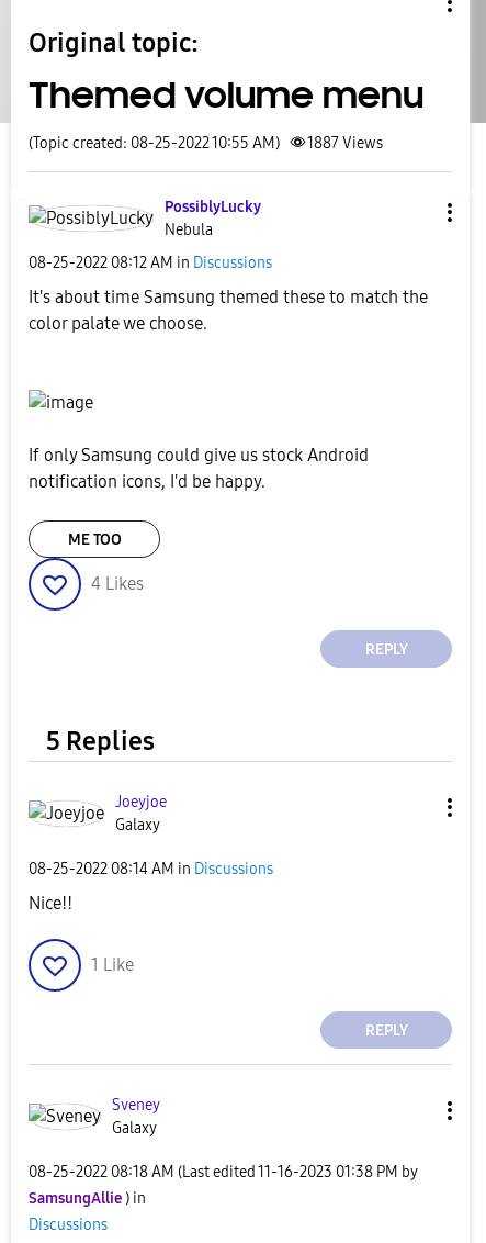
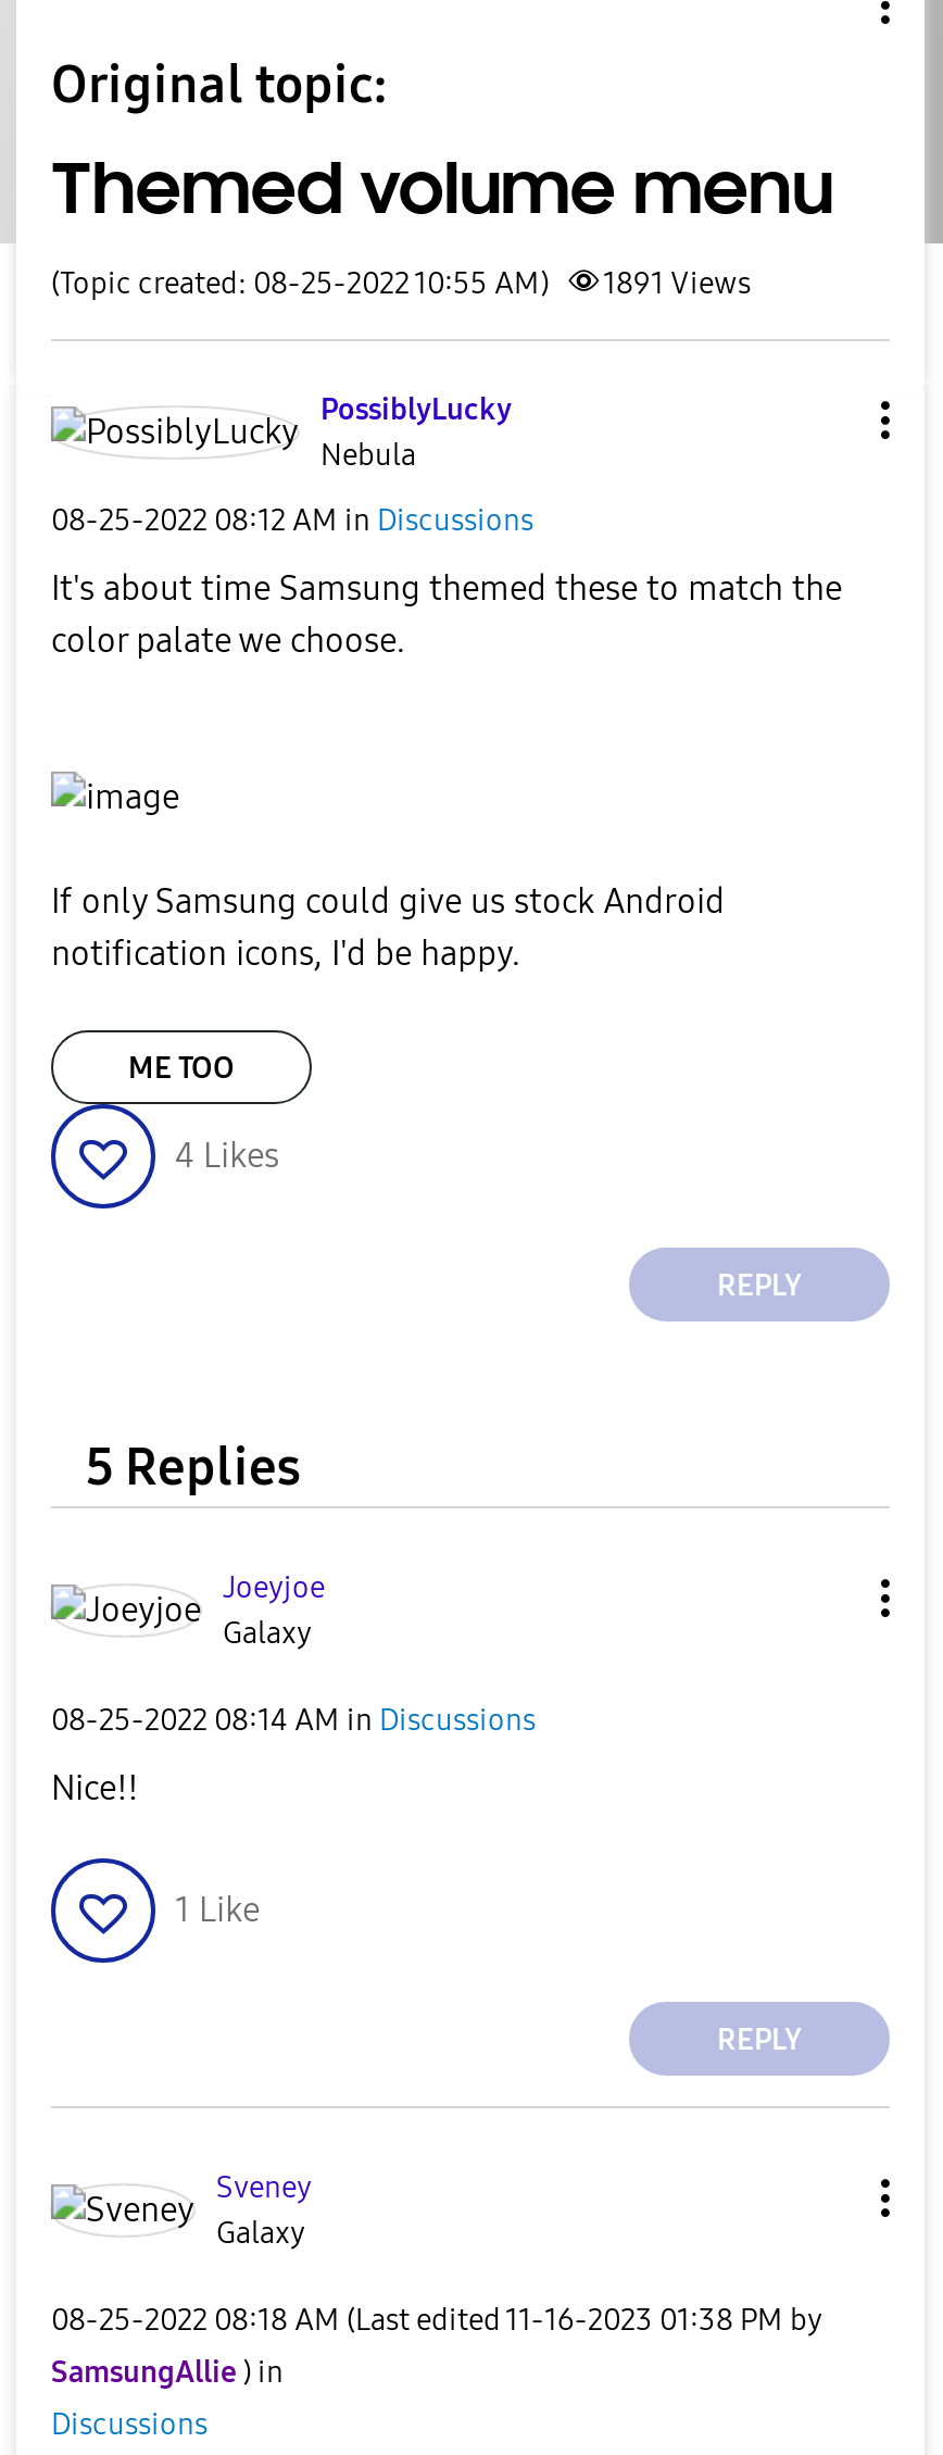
- (Topic created: 08-25-2022 10:55 AM) 1887 Views
+ (Topic created: 08-25-2022 10:55 AM) 1891 Views
